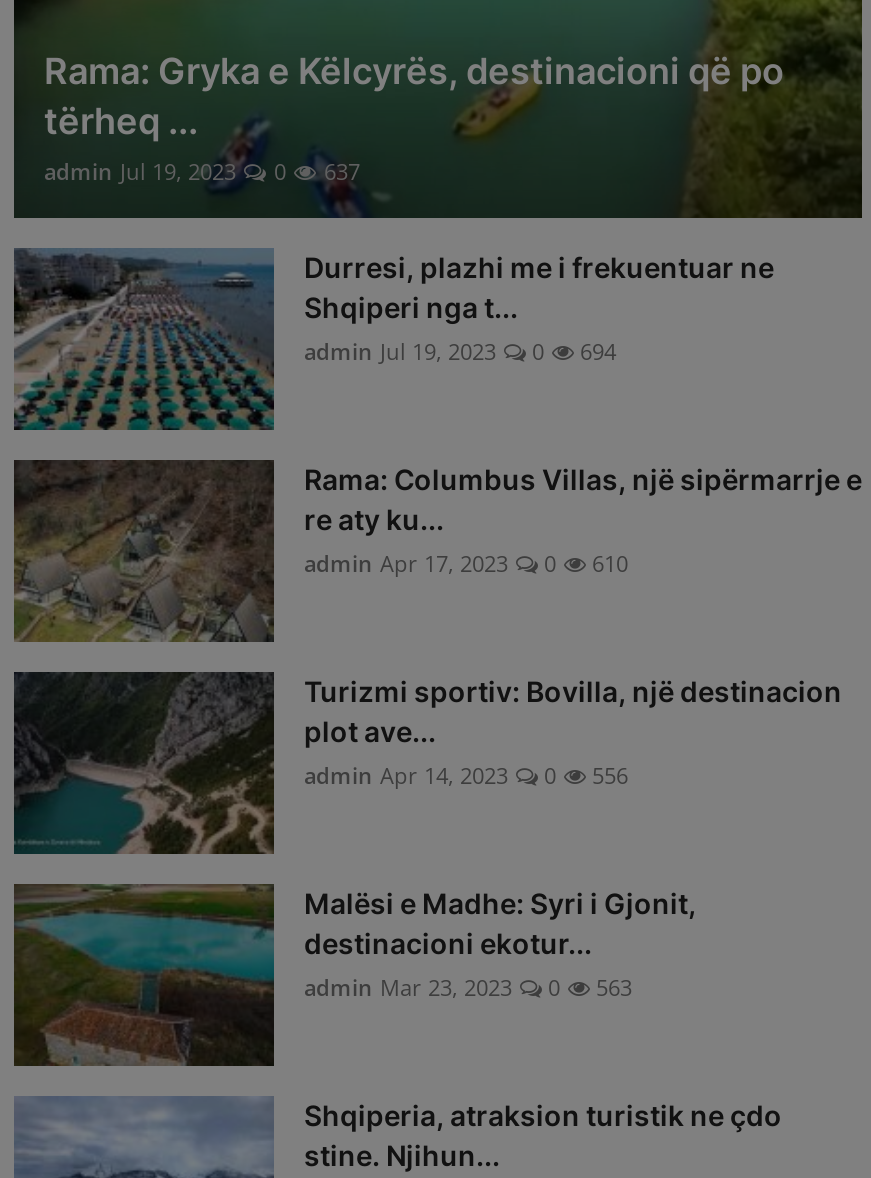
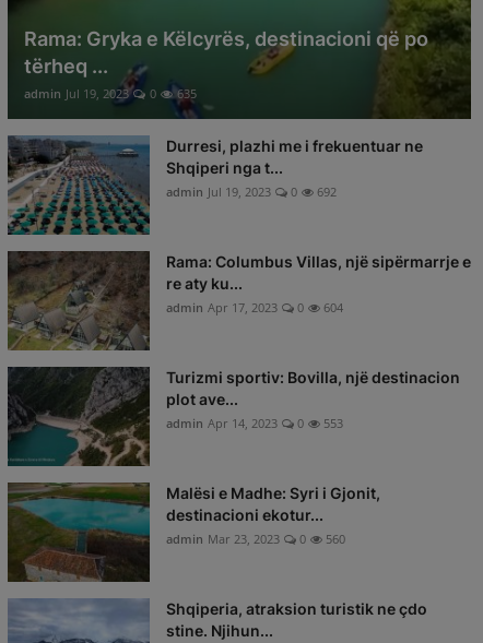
- admin Jul 19, 2023 0 637
+ admin Jul 19, 2023 0 635

- admin Jul 19, 2023 0 694
+ admin Jul 19, 2023 0 692

- admin Apr 17, 2023 0 610
+ admin Apr 17, 2023 0 604

- admin Apr 14, 2023 0 556
+ admin Apr 14, 2023 0 553

- admin Mar 23, 2023 0 563
+ admin Mar 23, 2023 0 560
